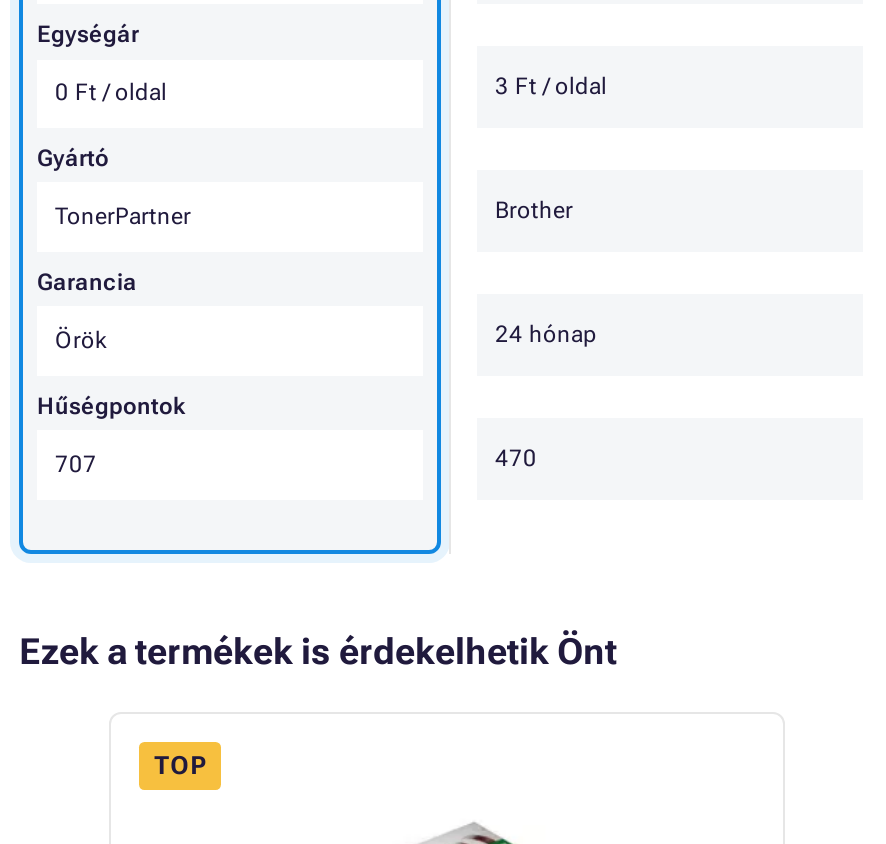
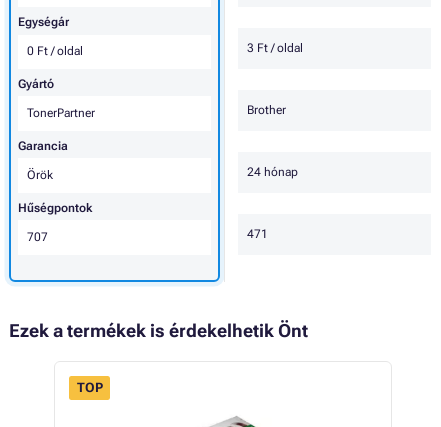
- 470
+ 471
